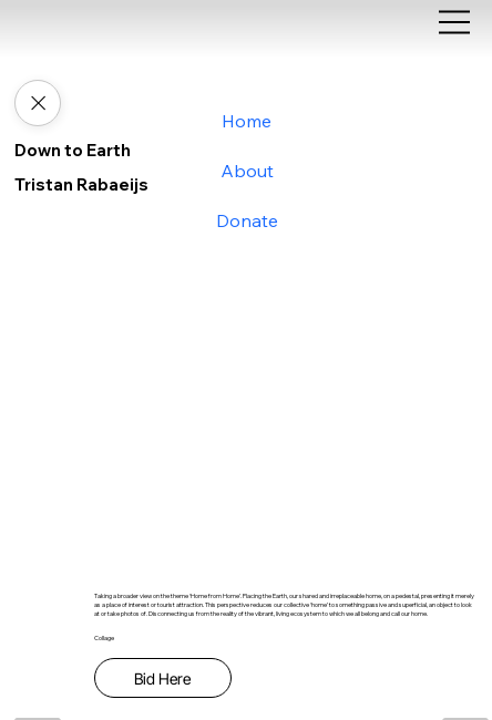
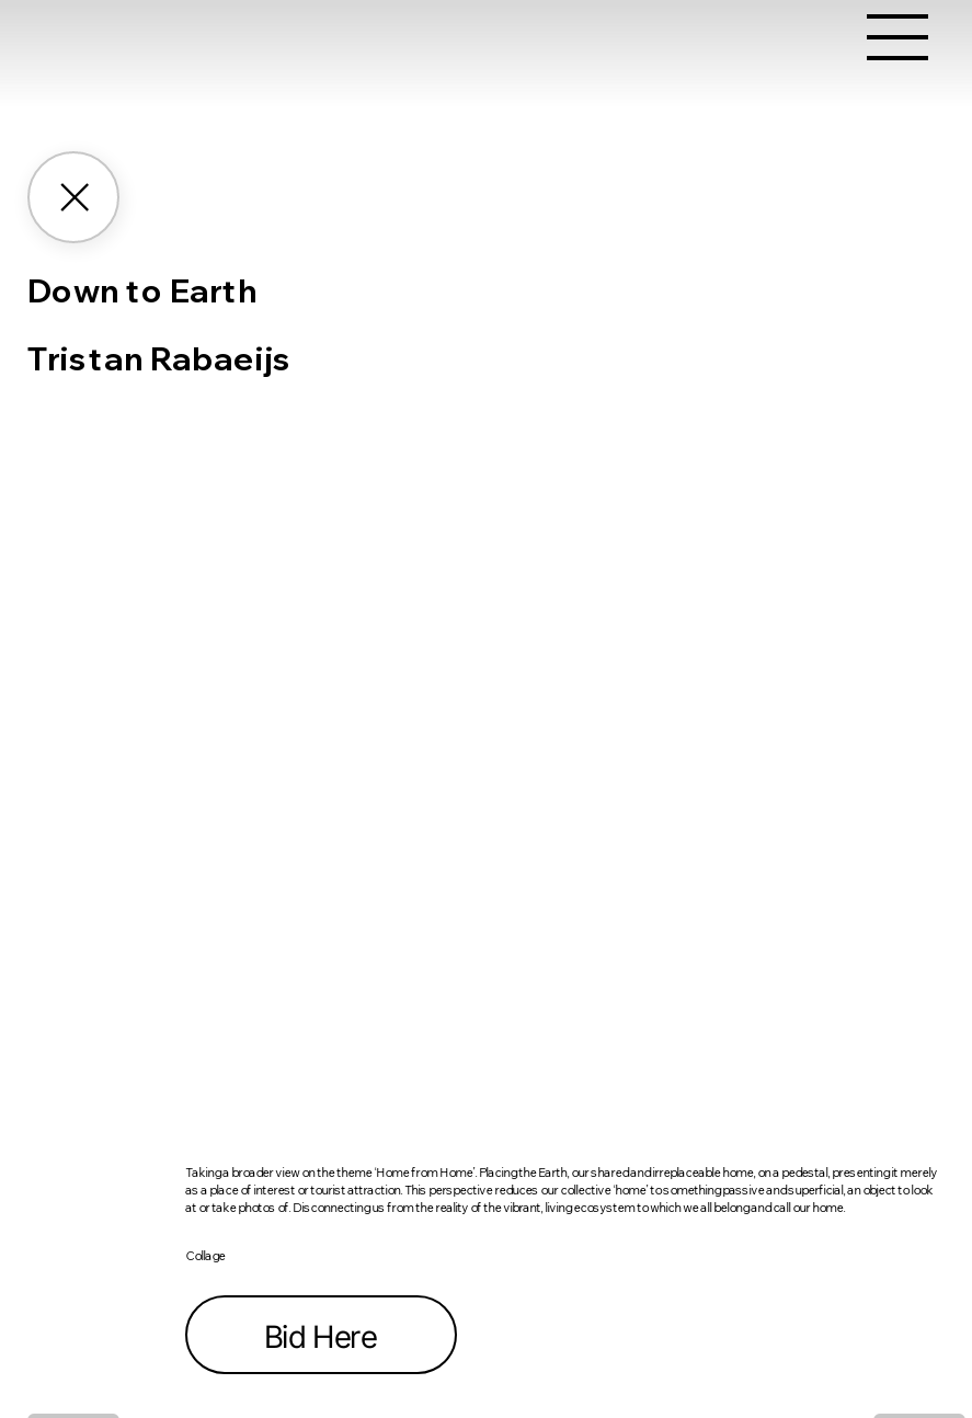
- Home
- About
- Donate
